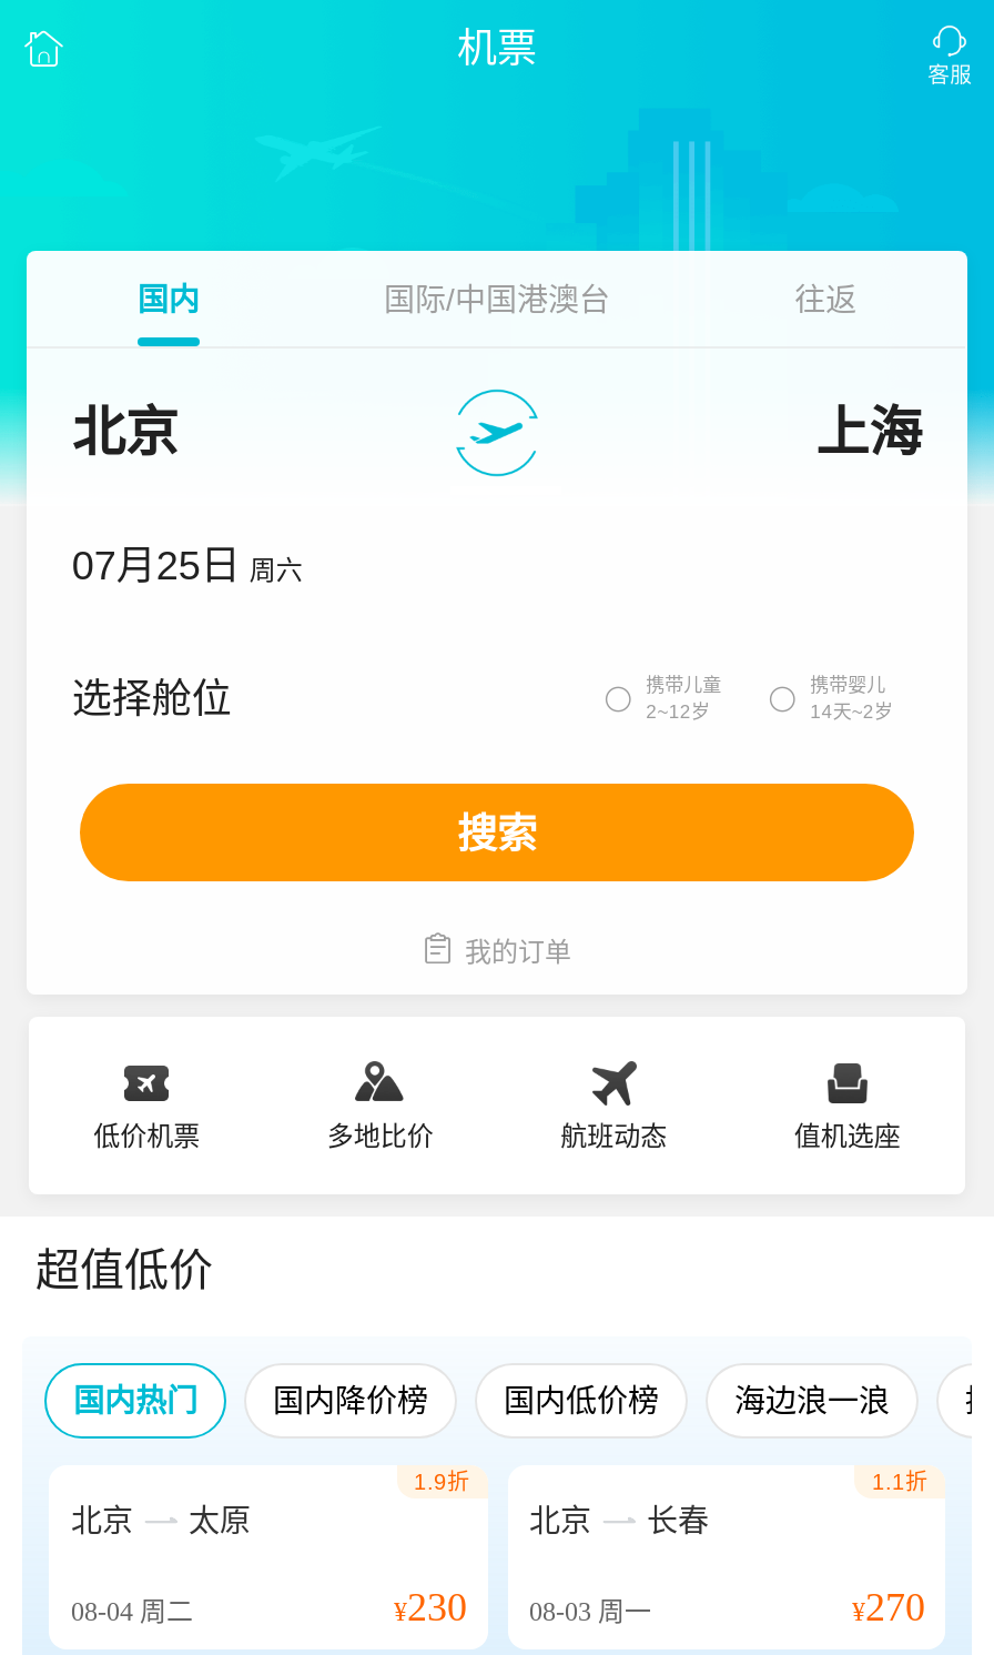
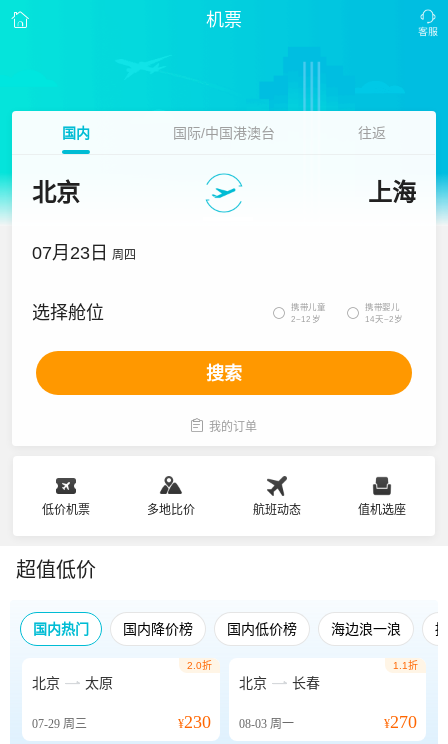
- 07月25日 周六
+ 07月23日 周四

- 1.9折
+ 2.0折

- 08-04周二
+ 07-29周三
